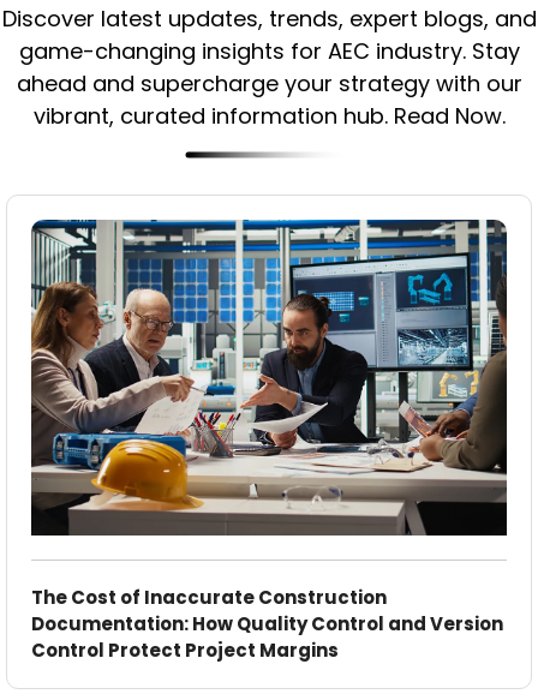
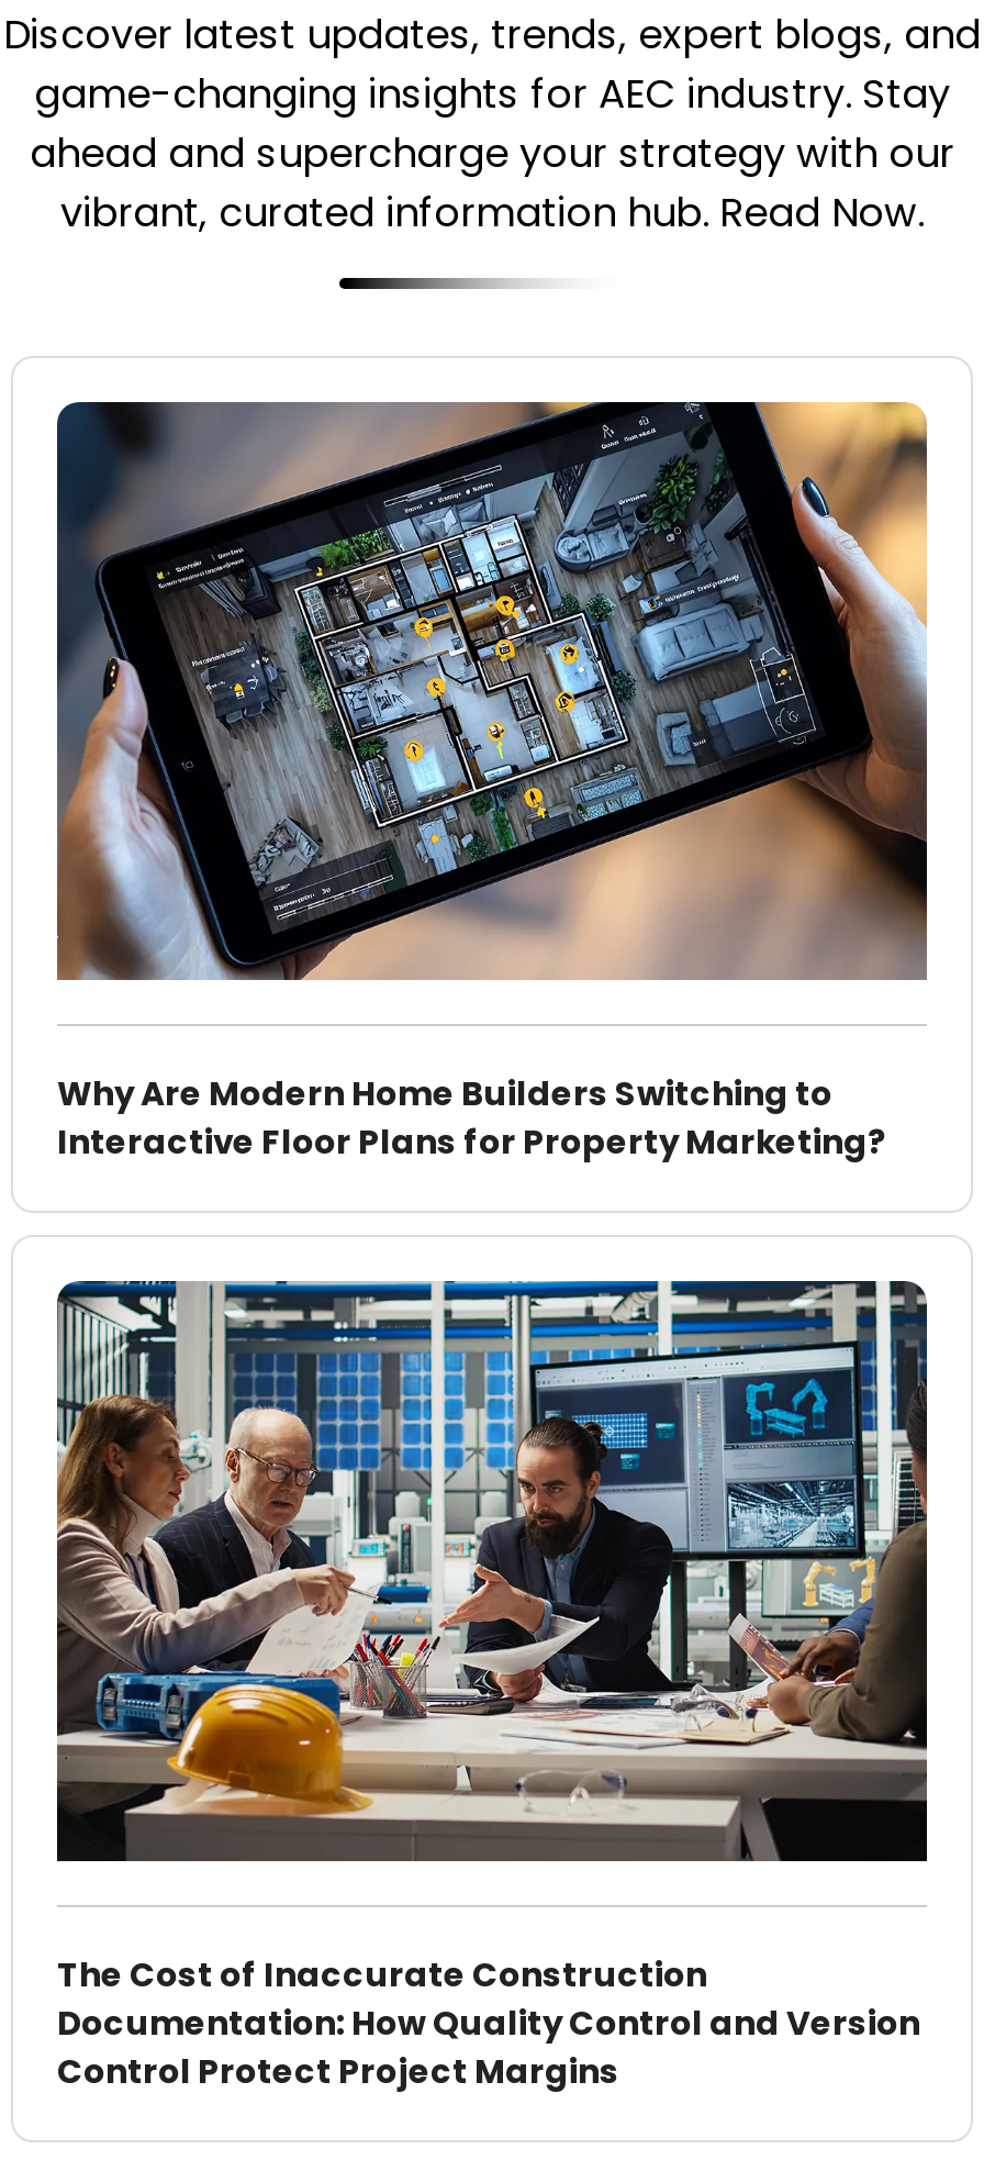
+ [image]

+ Why Are Modern Home Builders Switching to
+ Interactive Floor Plans for Property Marketing?
